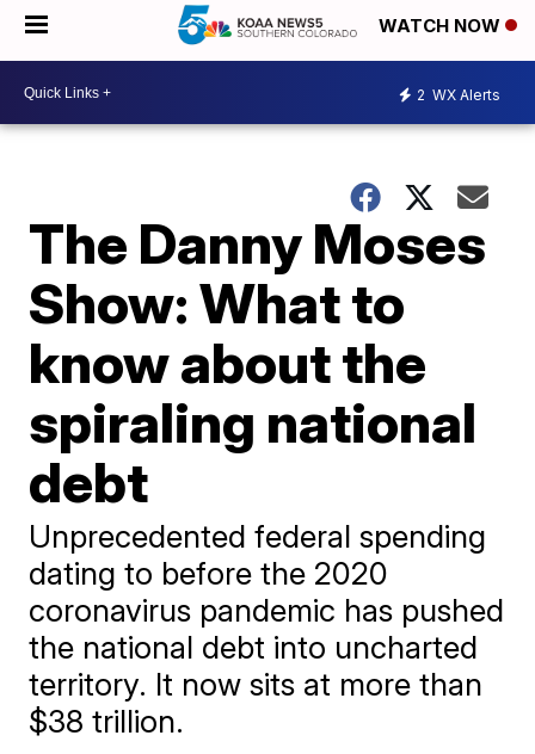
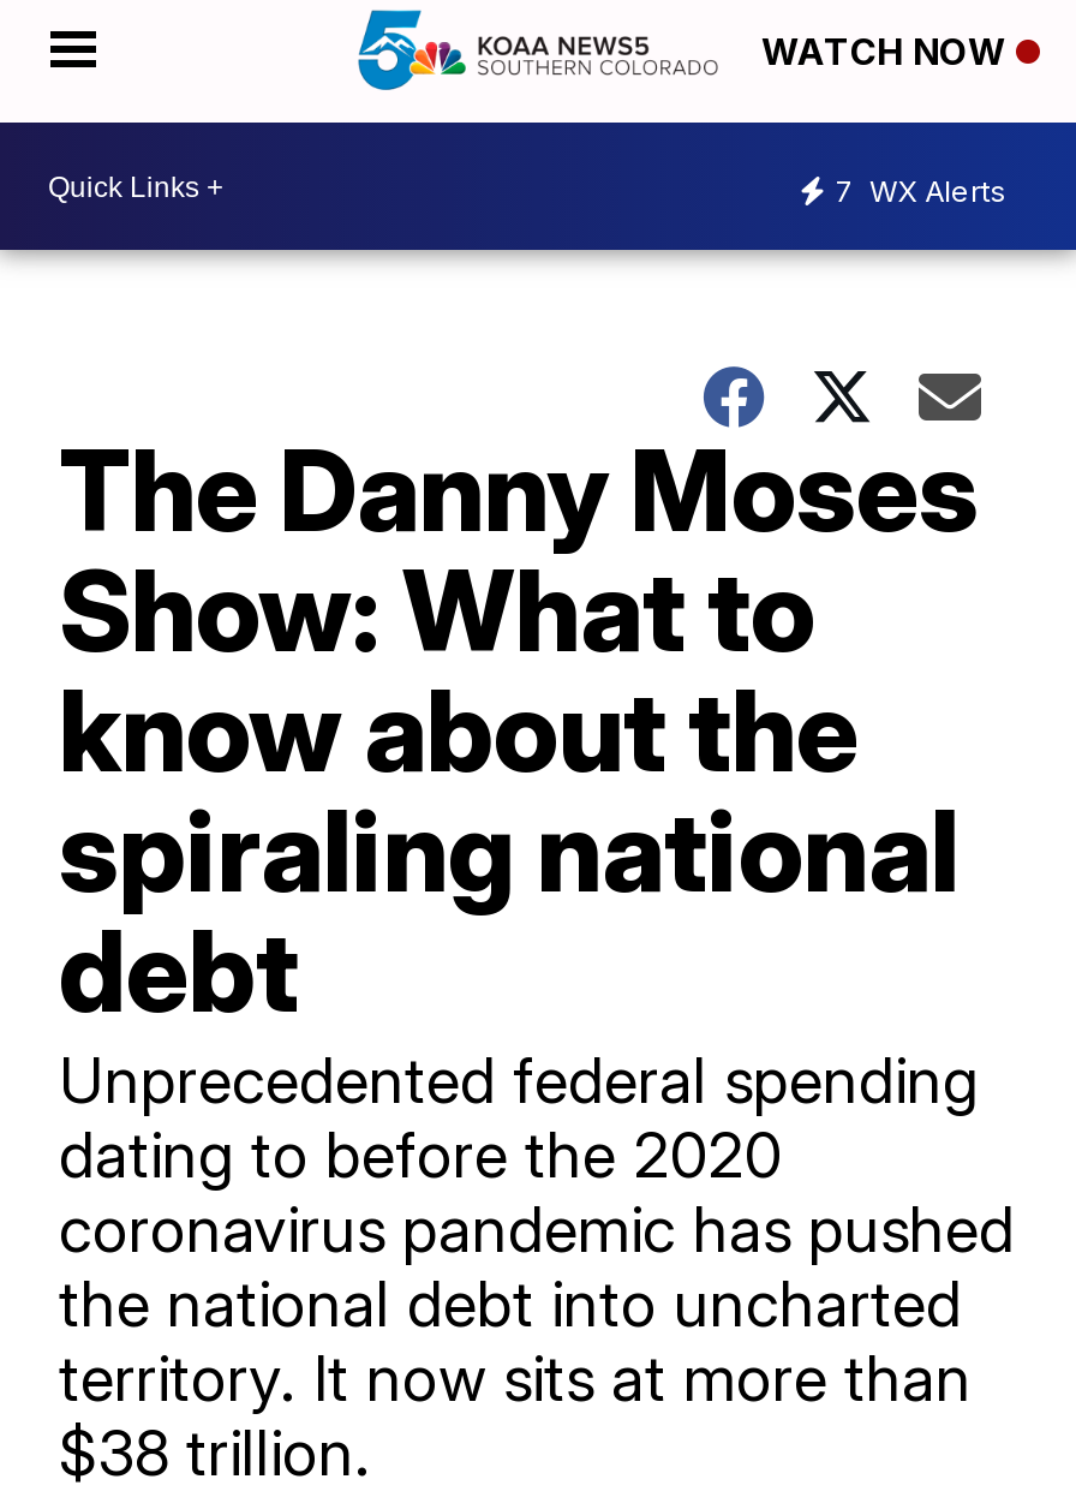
- 2 WX Alerts
+ 7 WX Alerts
